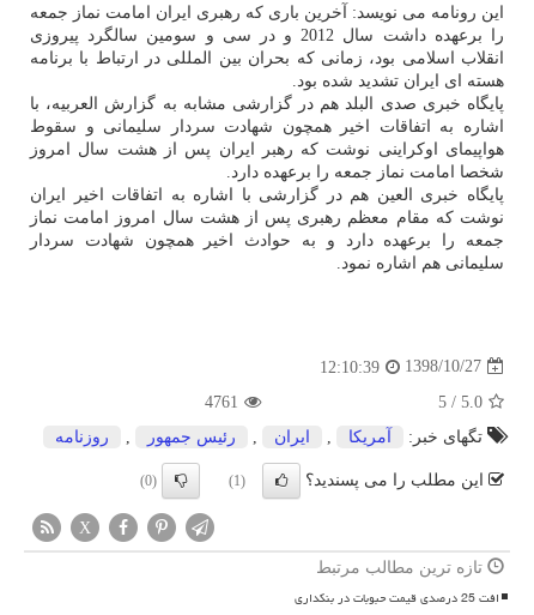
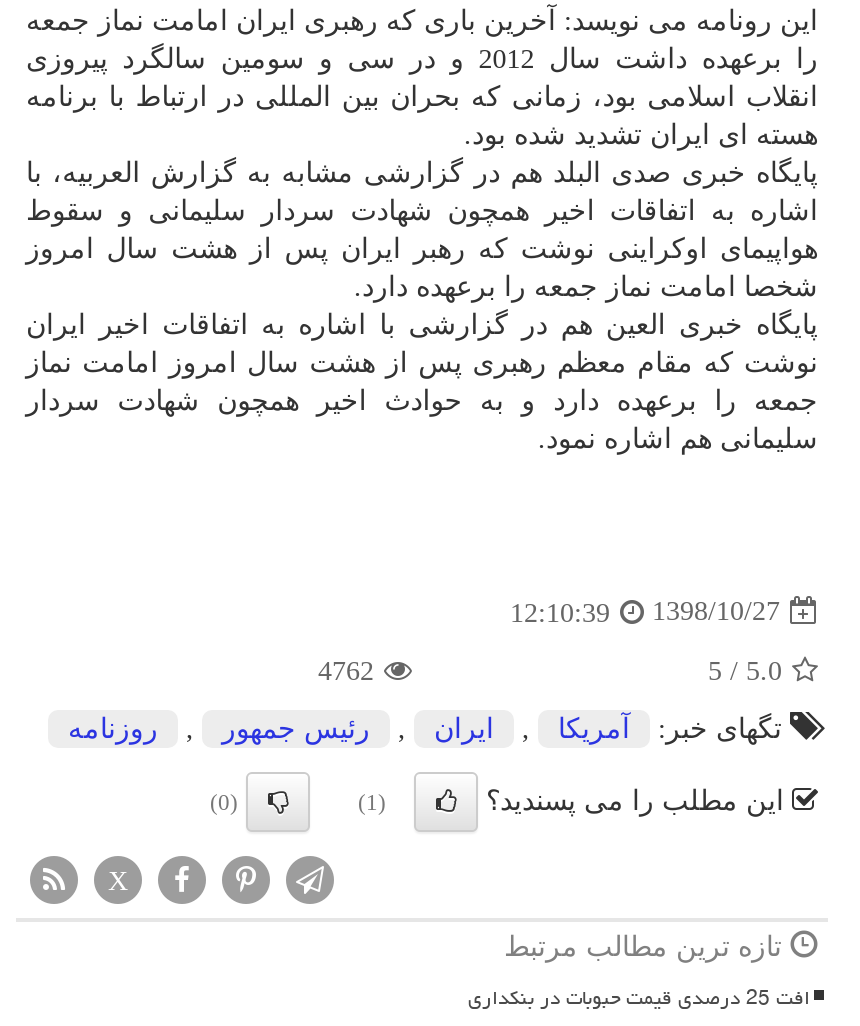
- 4761
+ 4762
